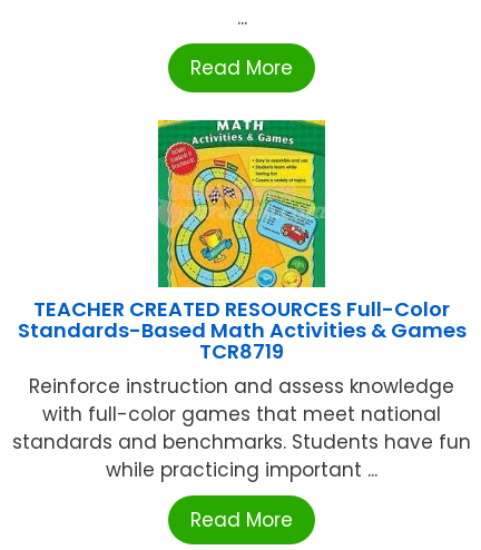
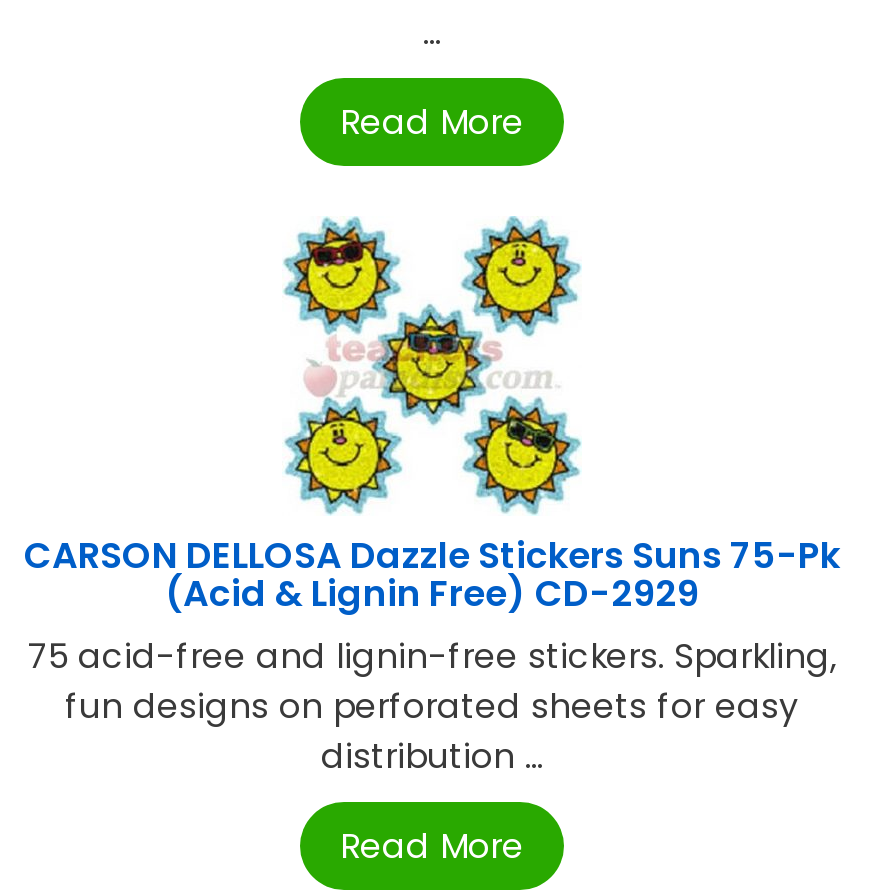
- [image]
+ [image]

- TEACHER CREATED RESOURCES Full-Color
- Standards-Based Math Activities & Games
- TCR8719
- Reinforce instruction and assess knowledge
- with full-color games that meet national
- standards and benchmarks. Students have fun
- while practicing important ...
+ CARSON DELLOSA Dazzle Stickers Suns 75-Pk
+ (Acid & Lignin Free) CD-2929
+ 75 acid-free and lignin-free stickers. Sparkling,
+ fun designs on perforated sheets for easy
+ distribution ...
